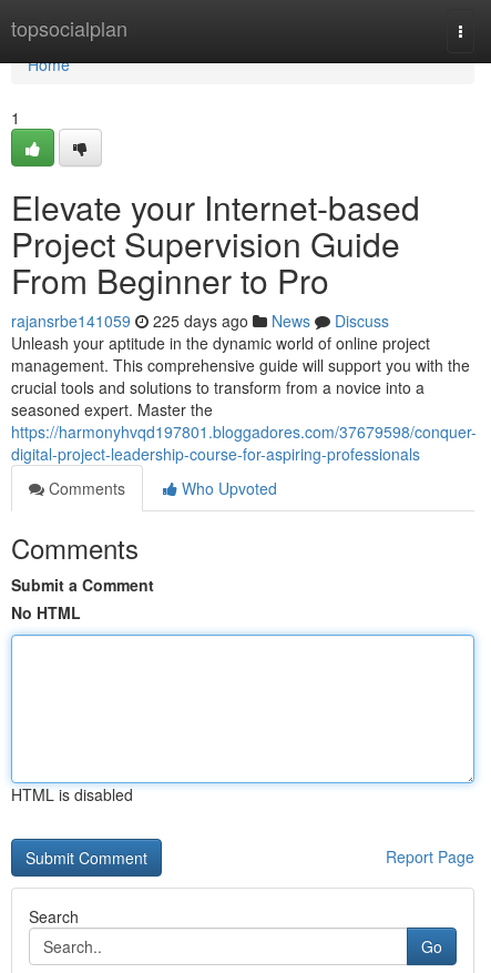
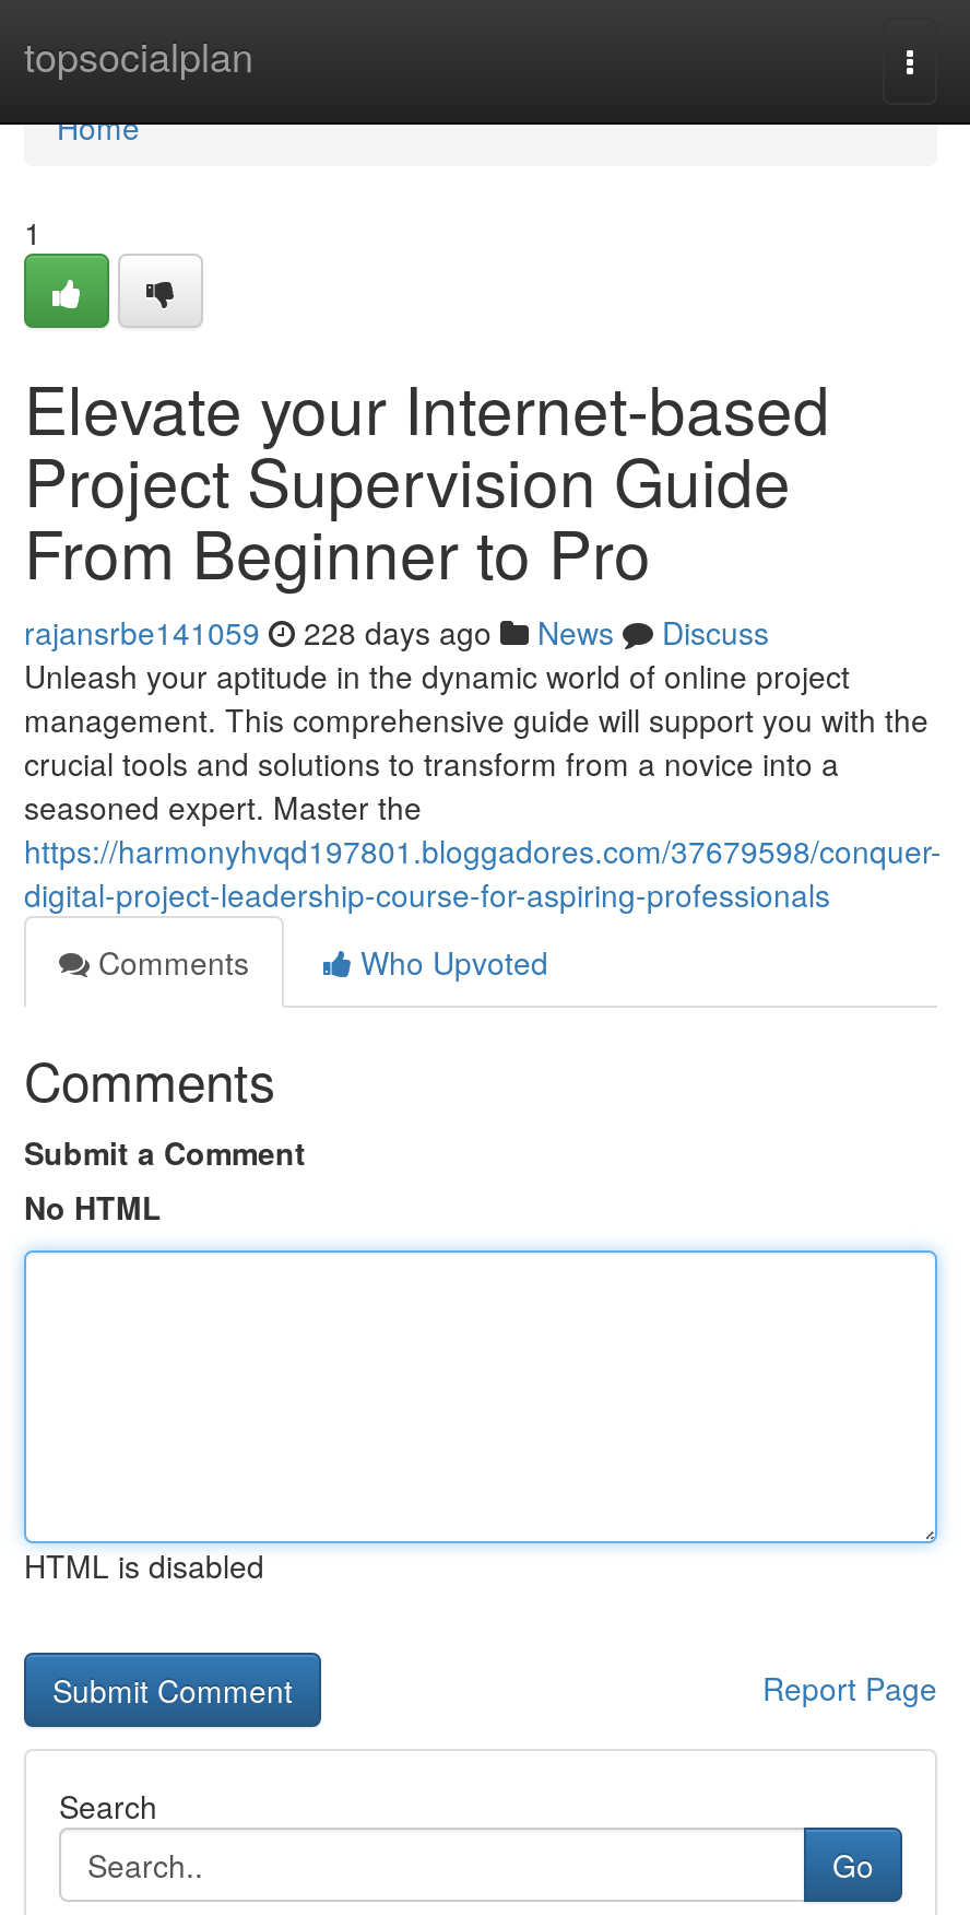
- rajansrbe141059 225 days ago News Discuss
+ rajansrbe141059 228 days ago News Discuss
